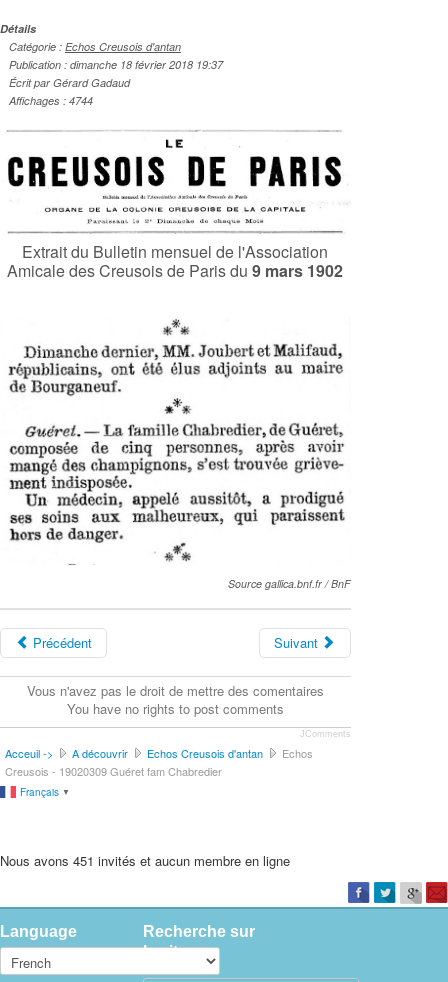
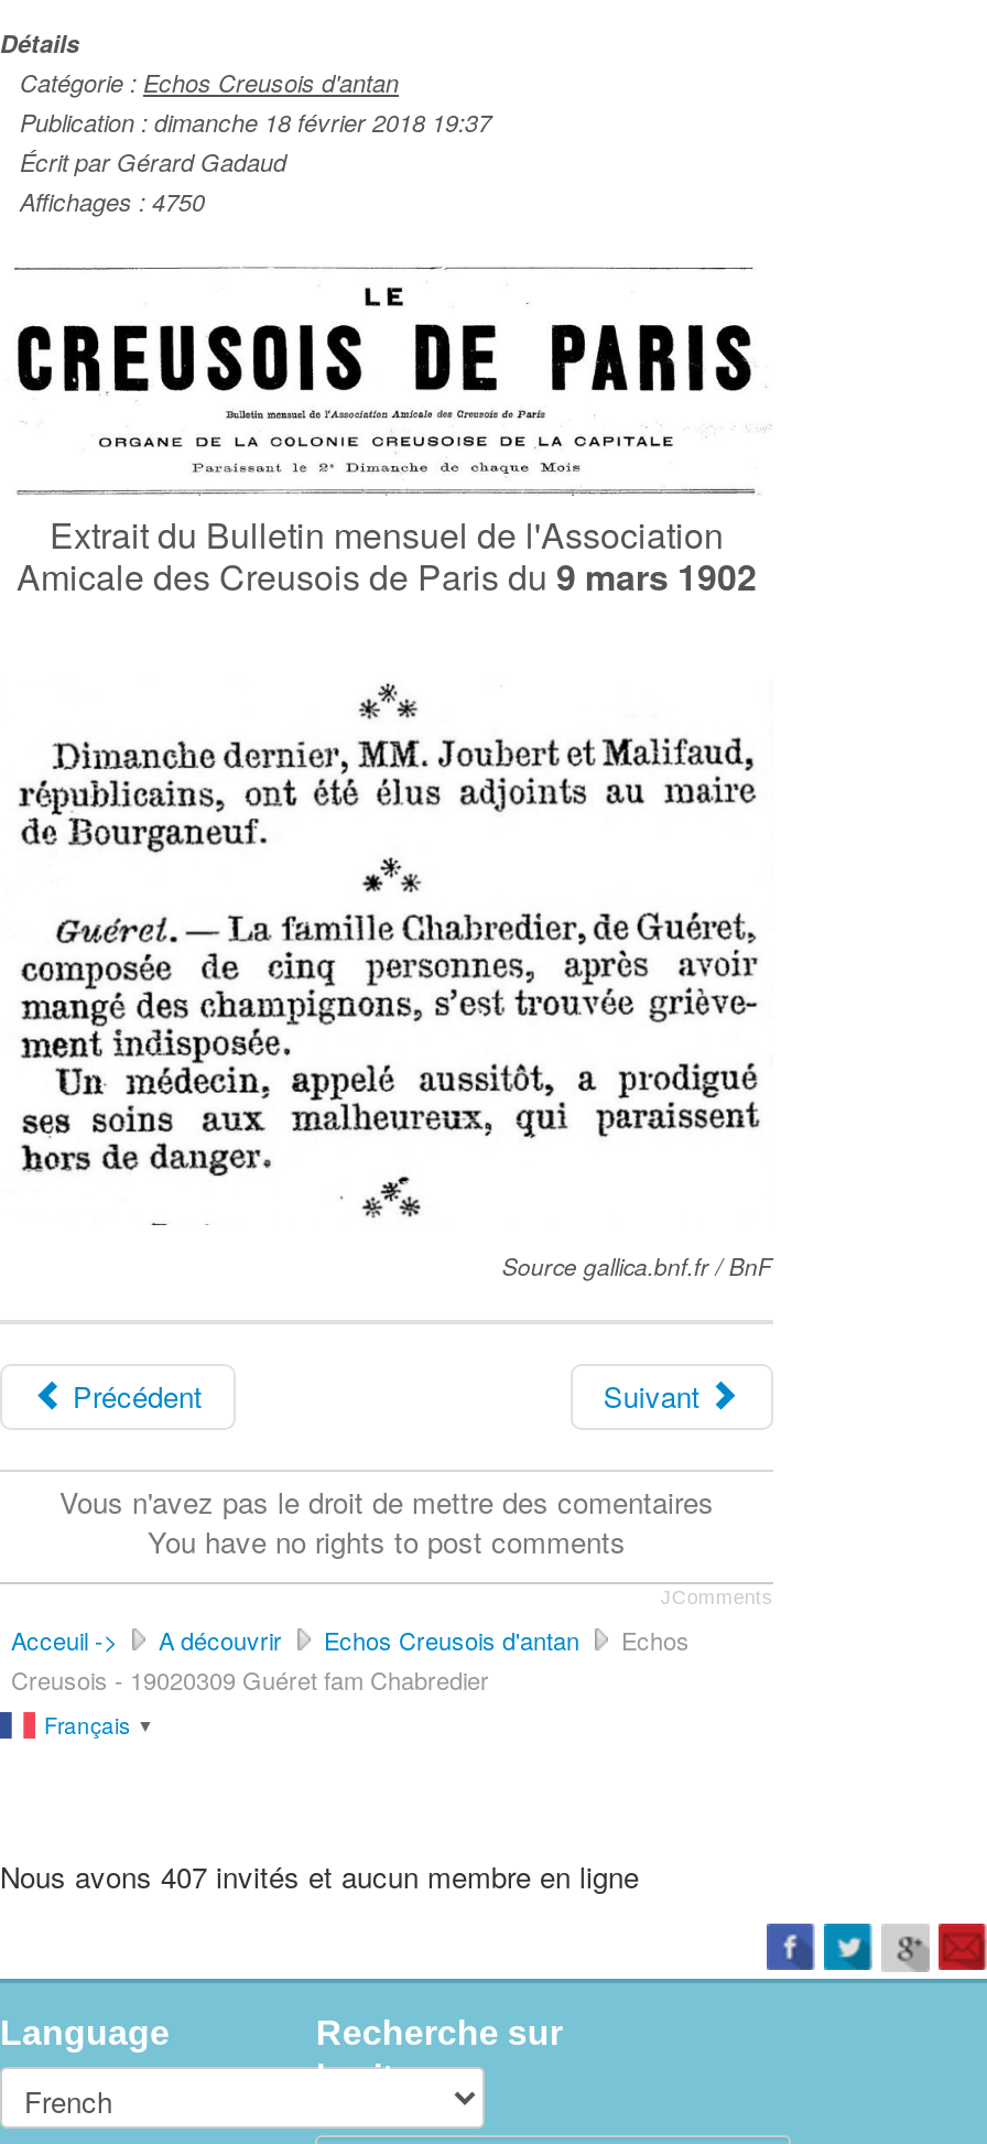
- Affichages : 4744
+ Affichages : 4750

- Nous avons 451 invités et aucun membre en ligne
+ Nous avons 407 invités et aucun membre en ligne
